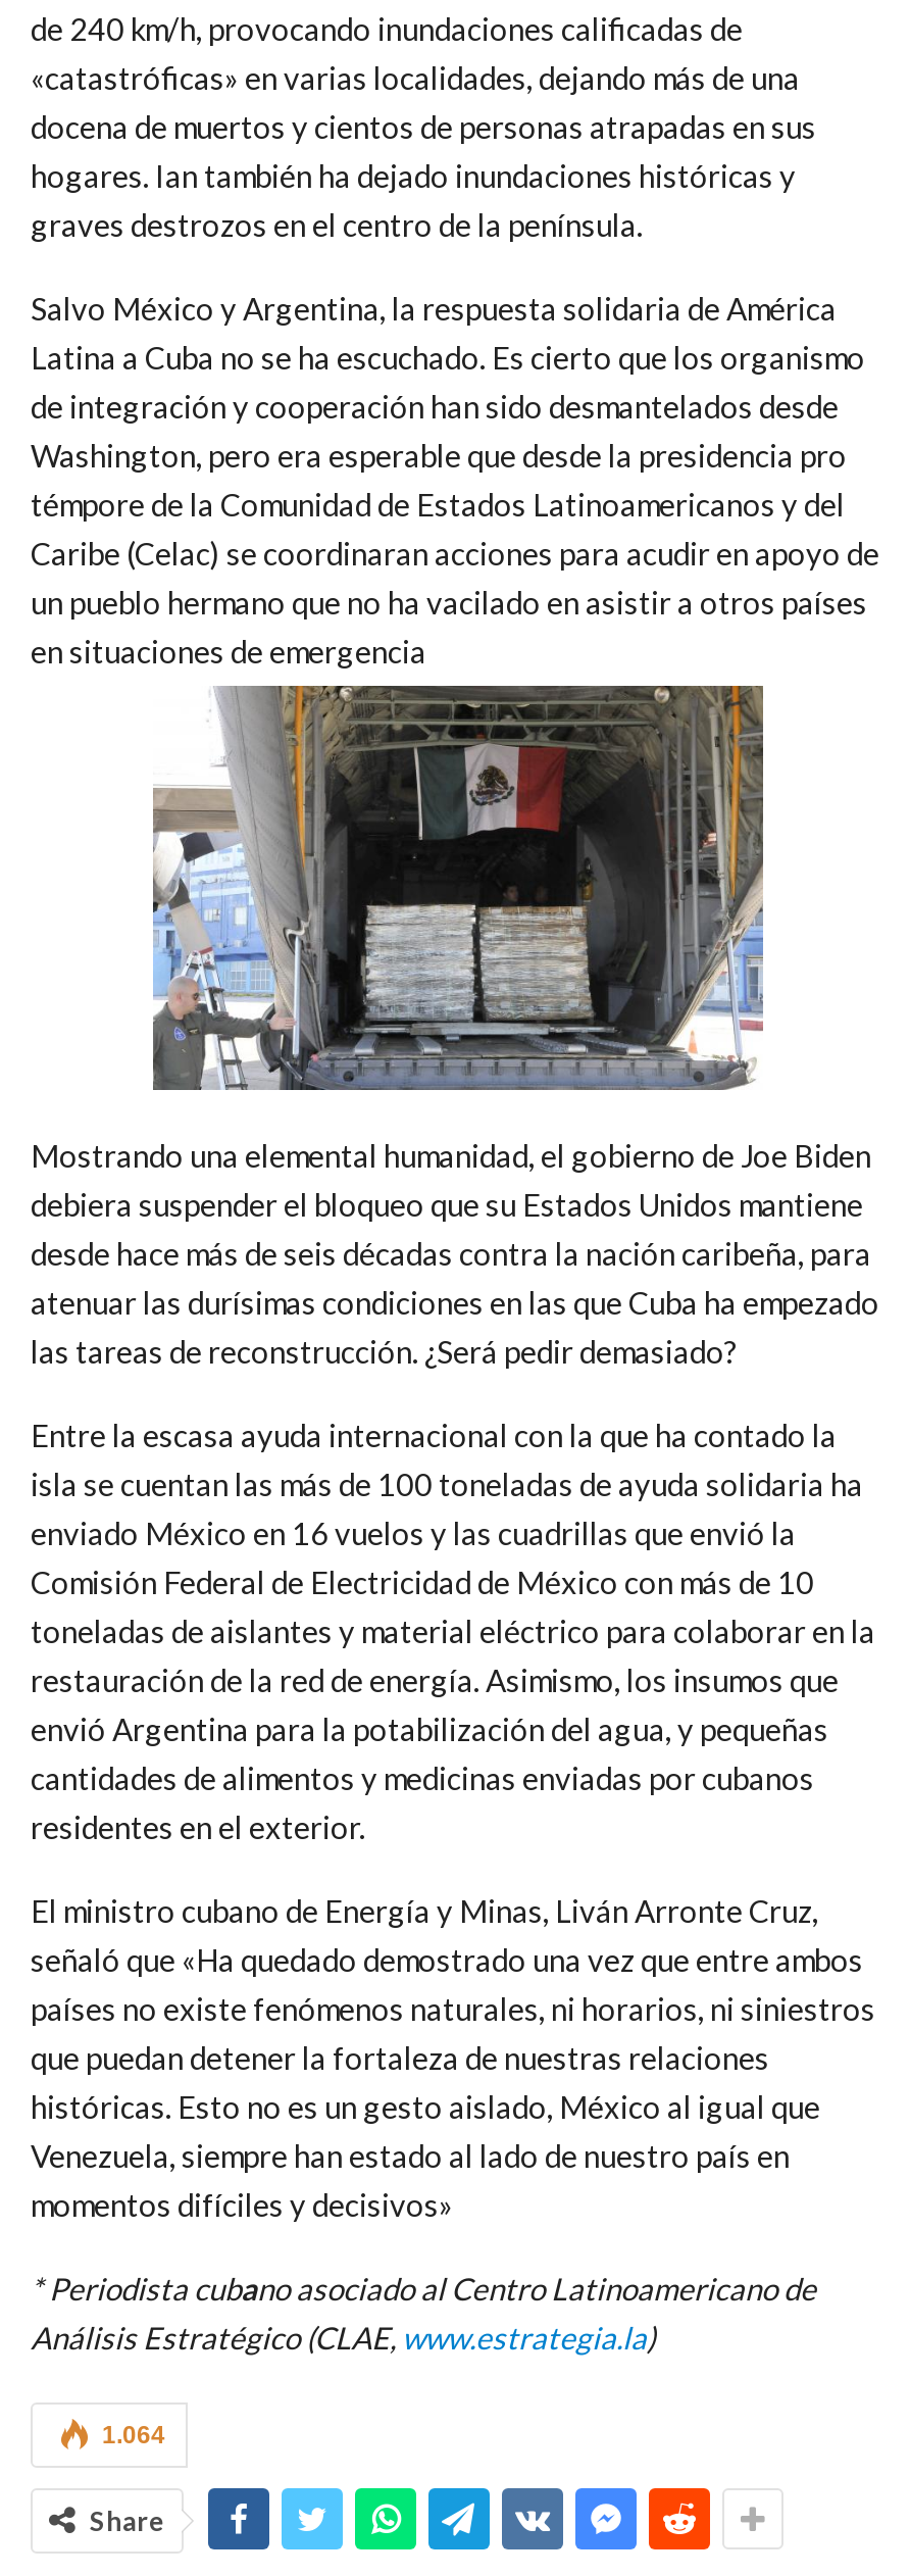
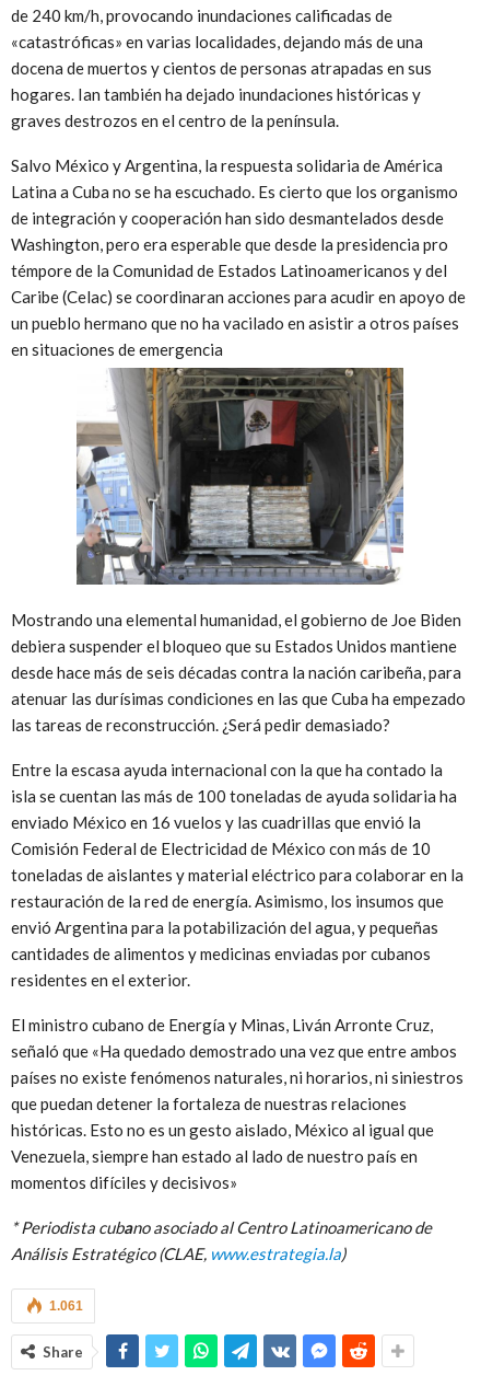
- 1.064
+ 1.061
